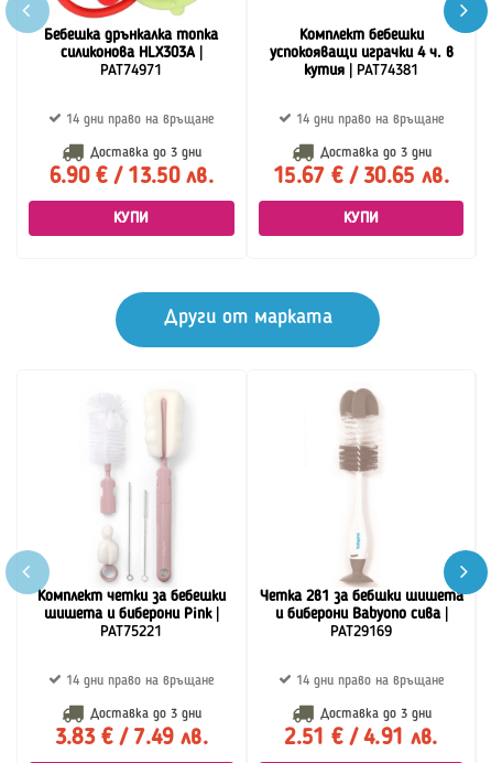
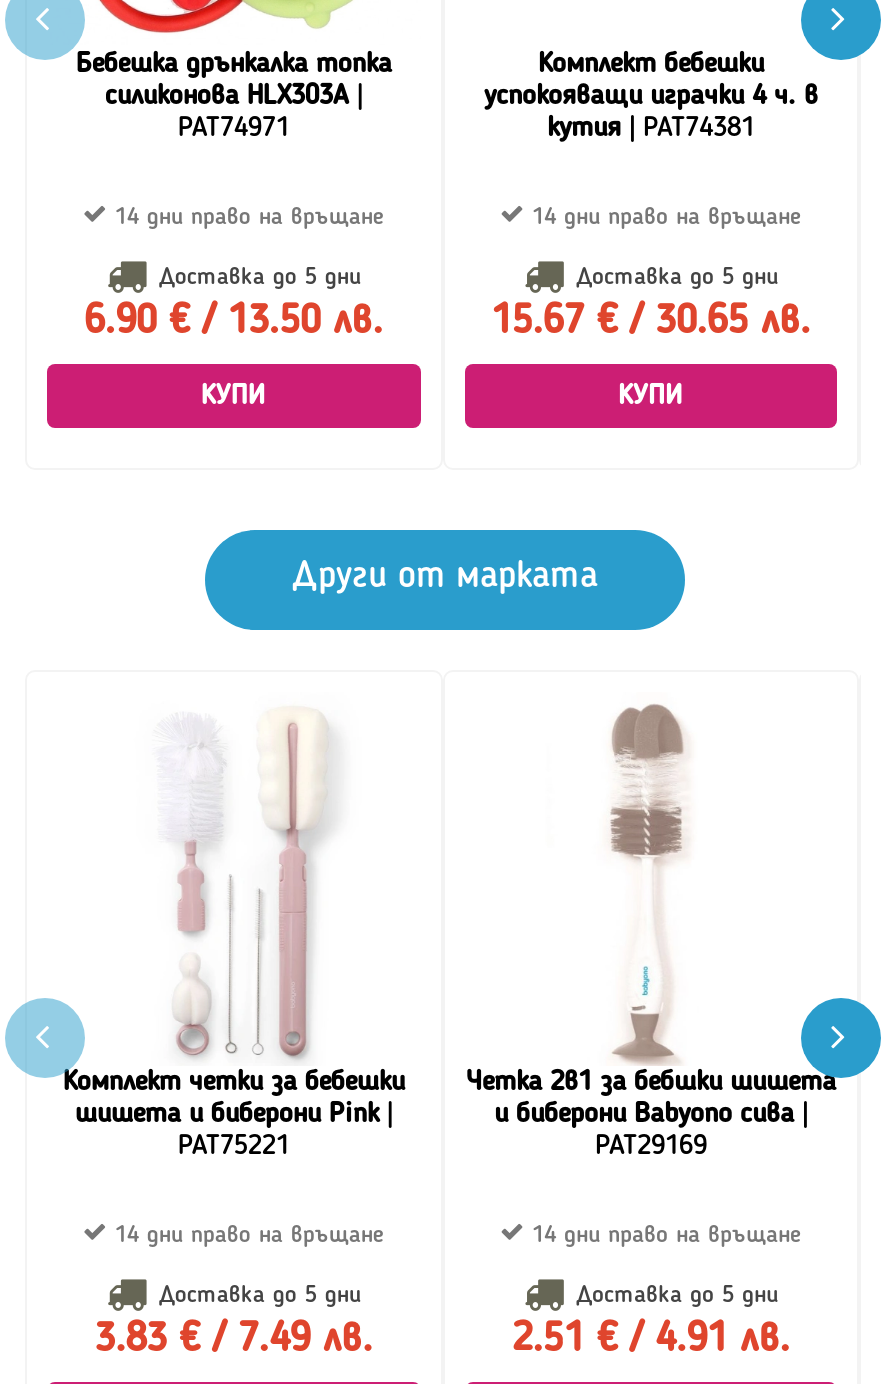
- Доставка до 3 дни
+ Доставка до 5 дни

- Доставка до 3 дни
+ Доставка до 5 дни

- Доставка до 3 дни
+ Доставка до 5 дни

- Доставка до 3 дни
+ Доставка до 5 дни
